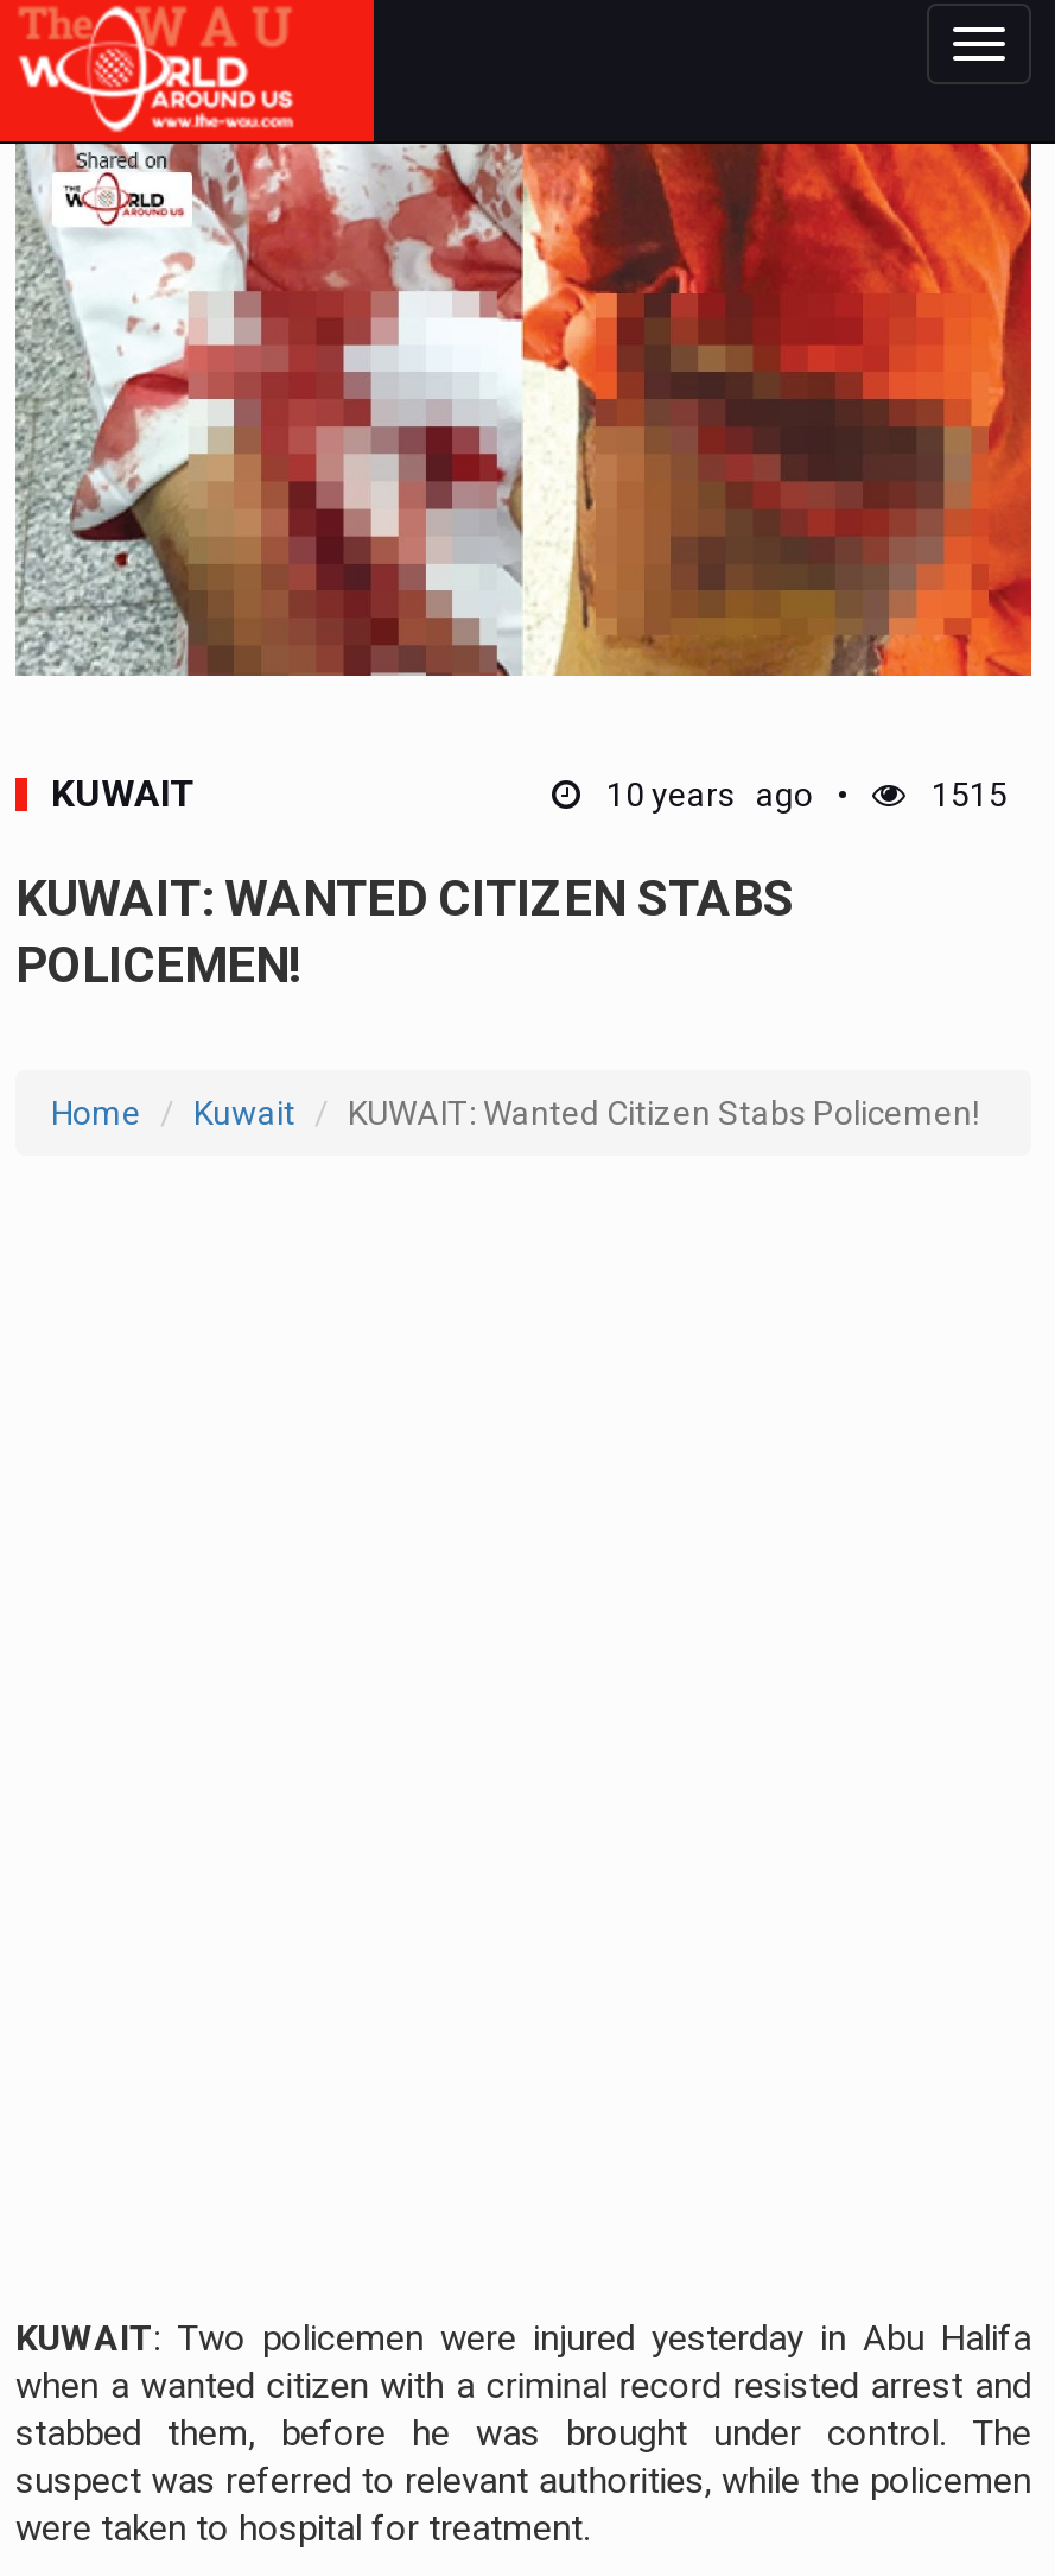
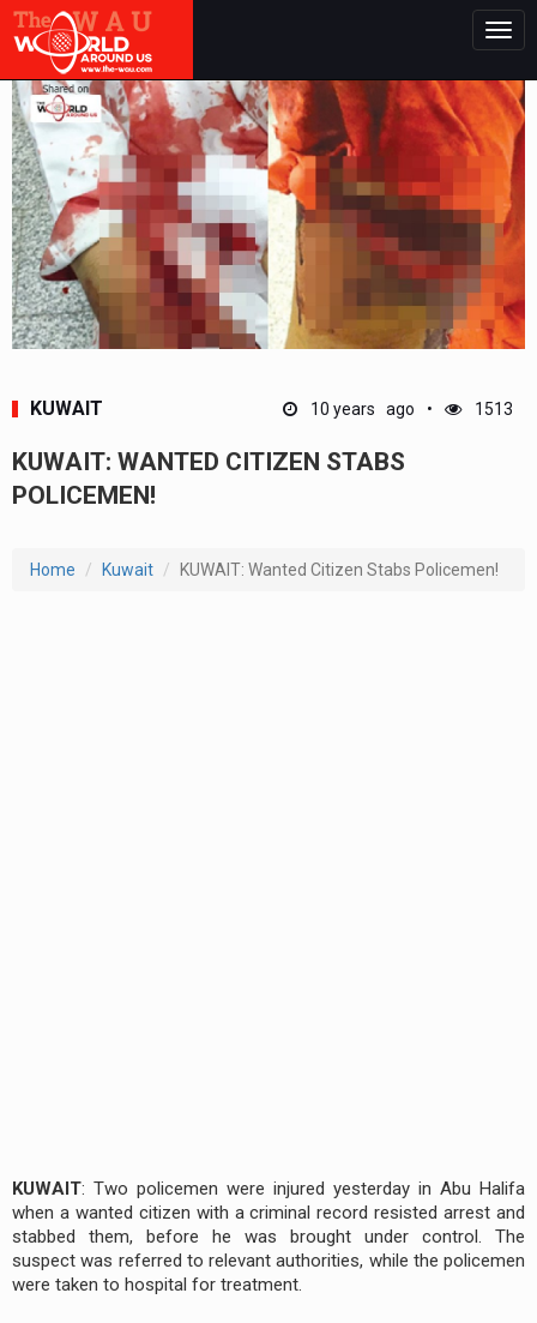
- 1515
+ 1513
